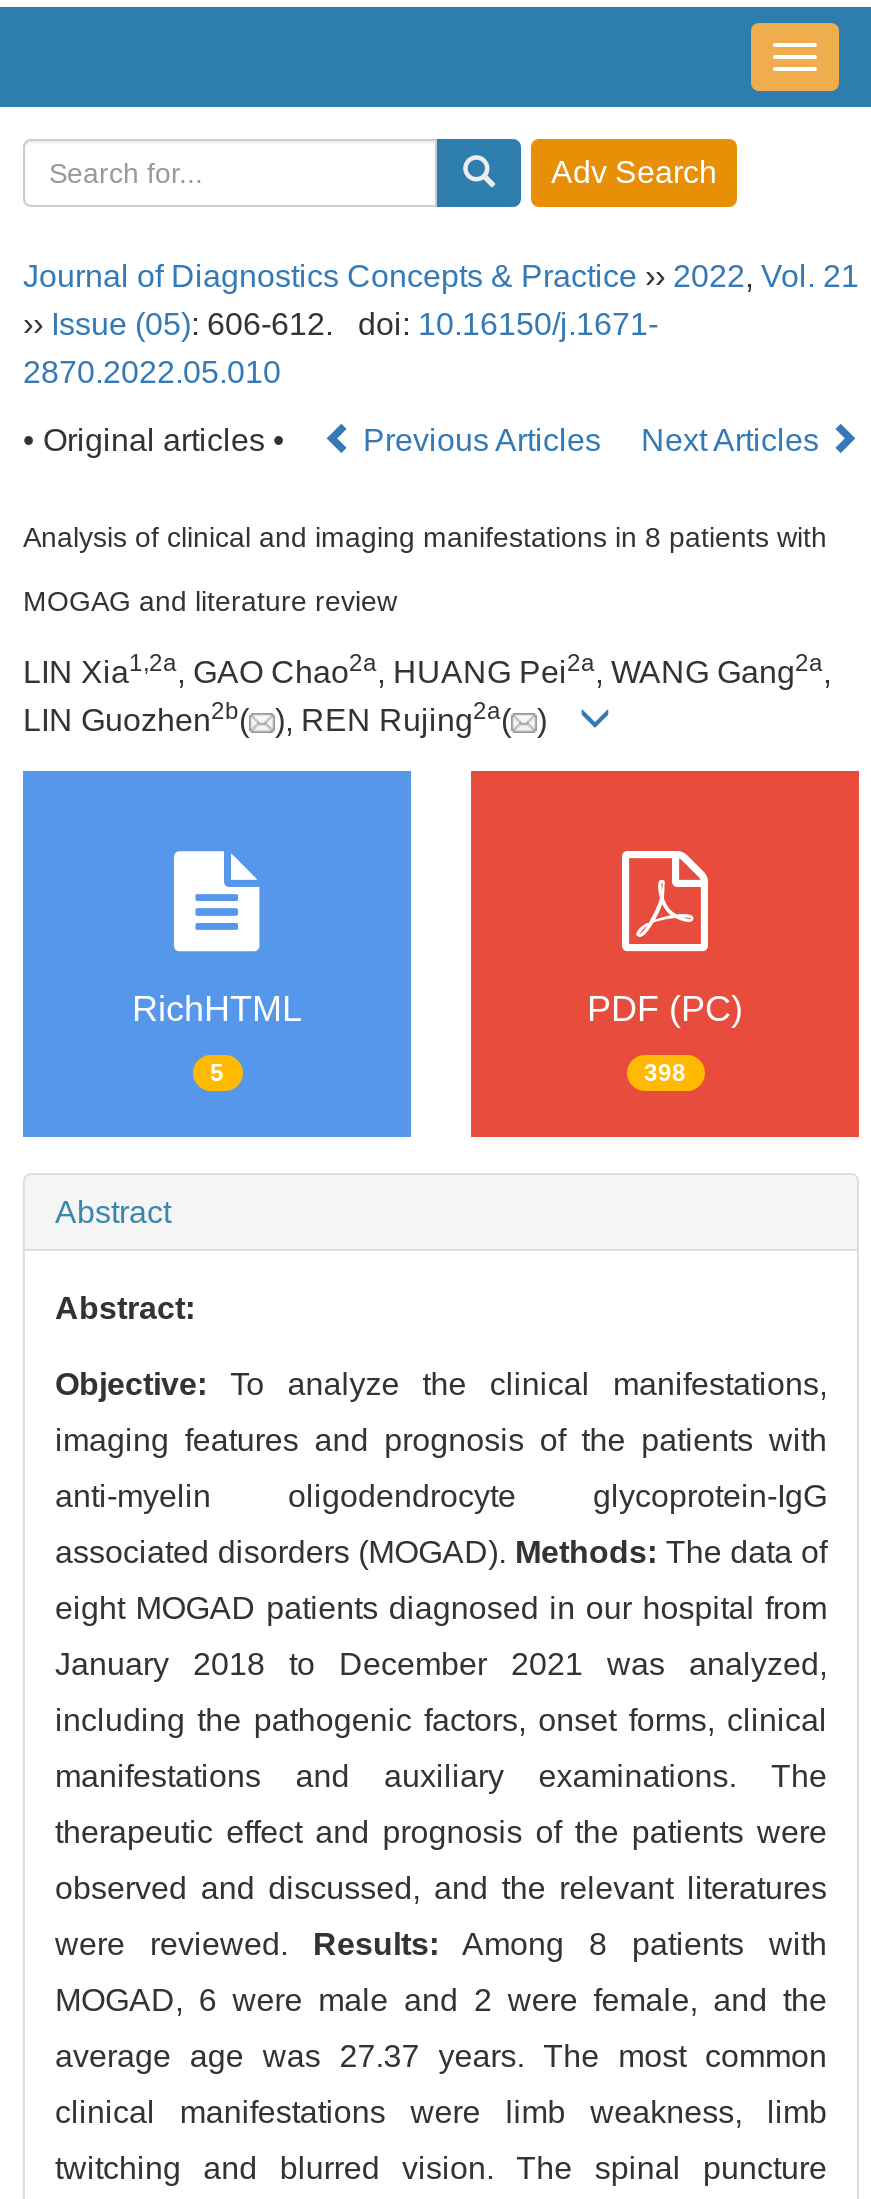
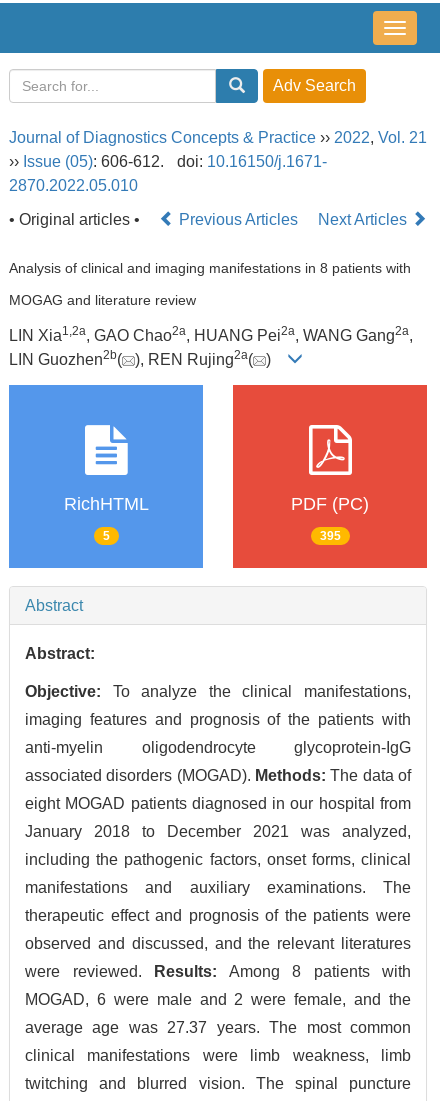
- 398
+ 395
